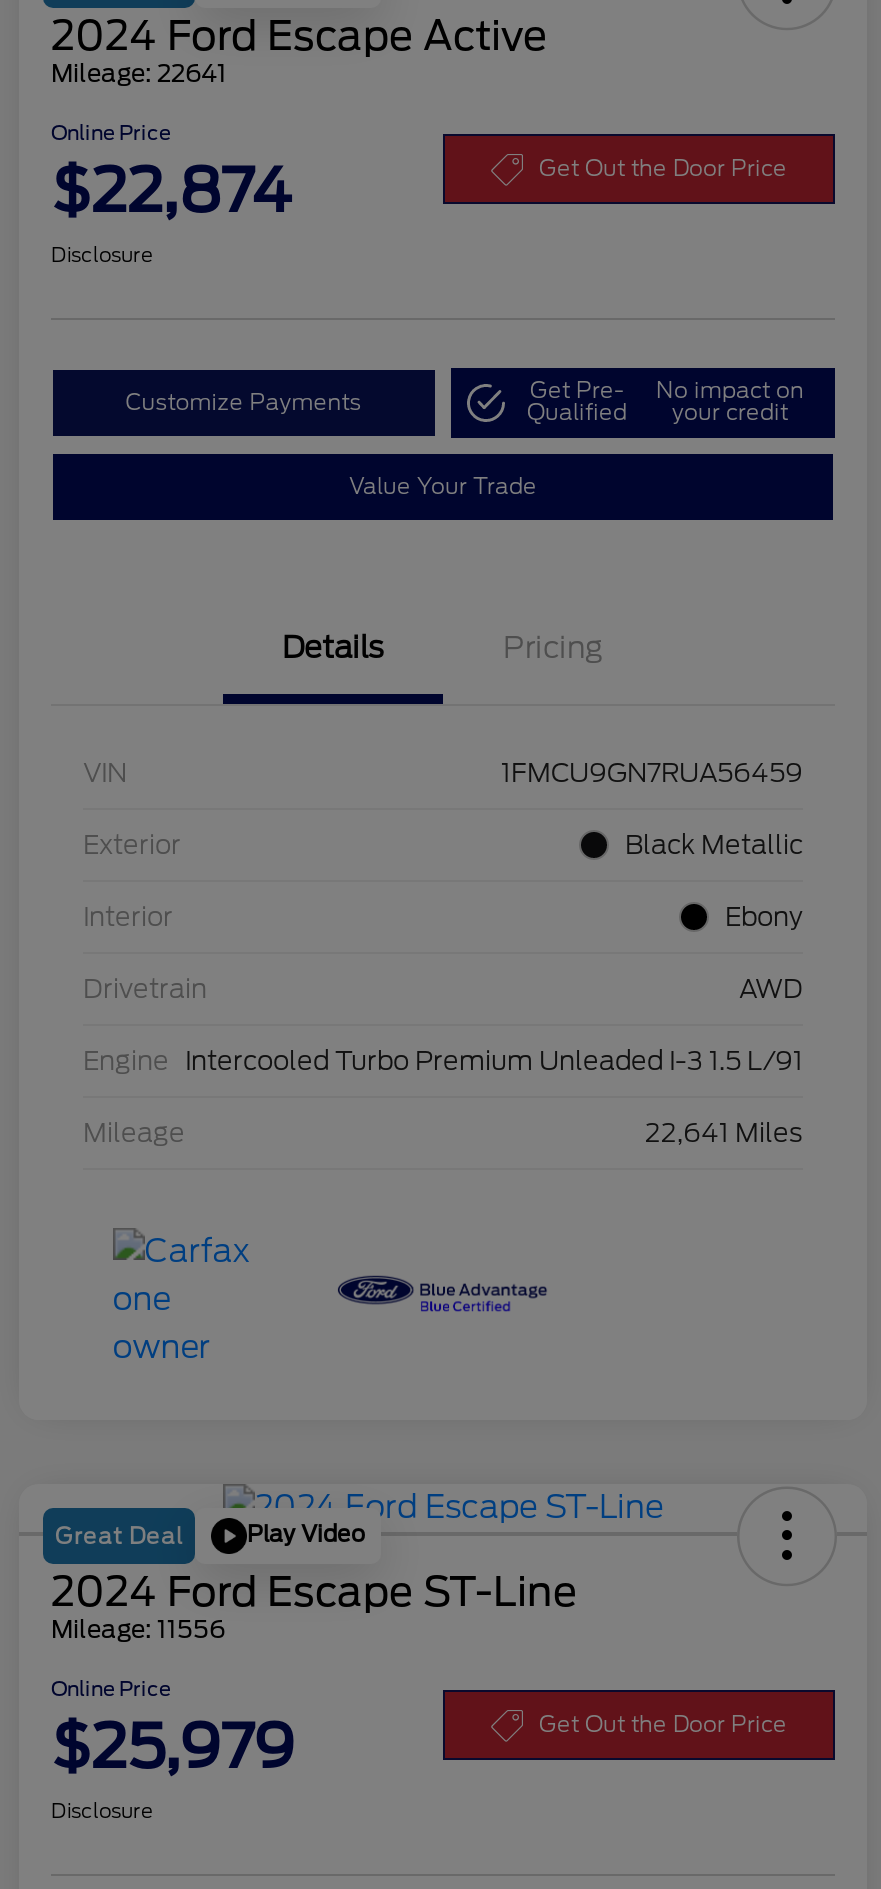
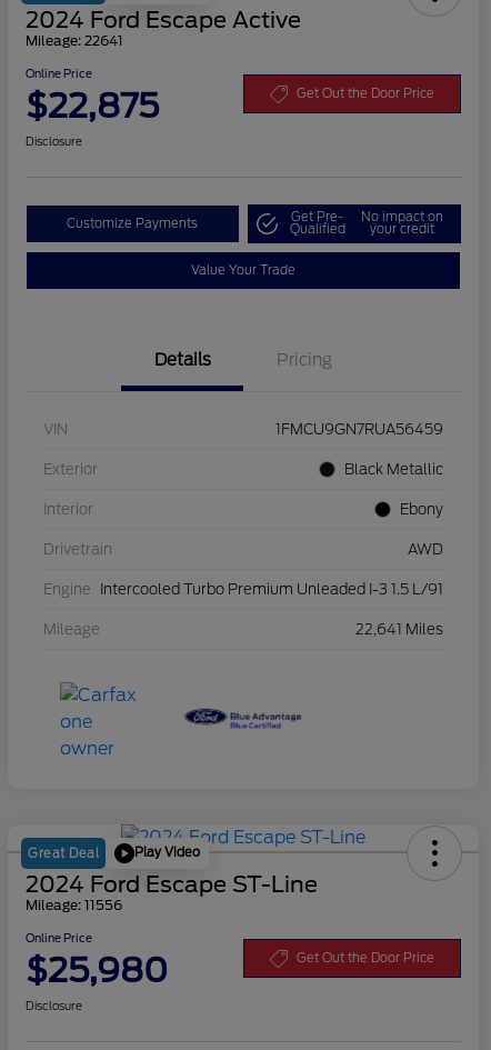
- $22,874
+ $22,875

- $25,979
+ $25,980
